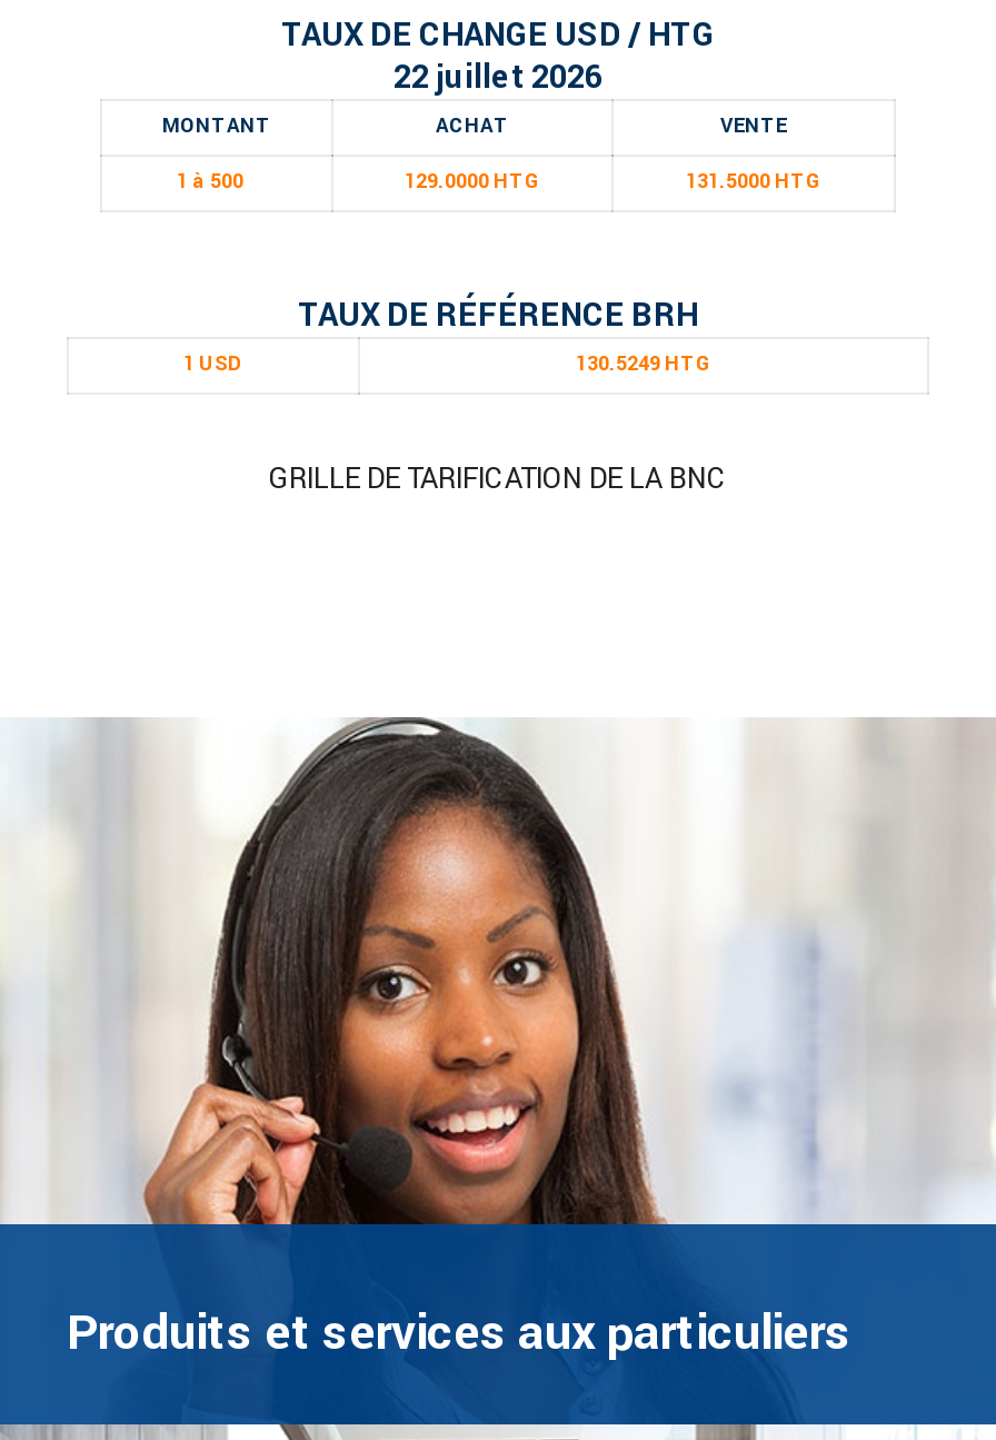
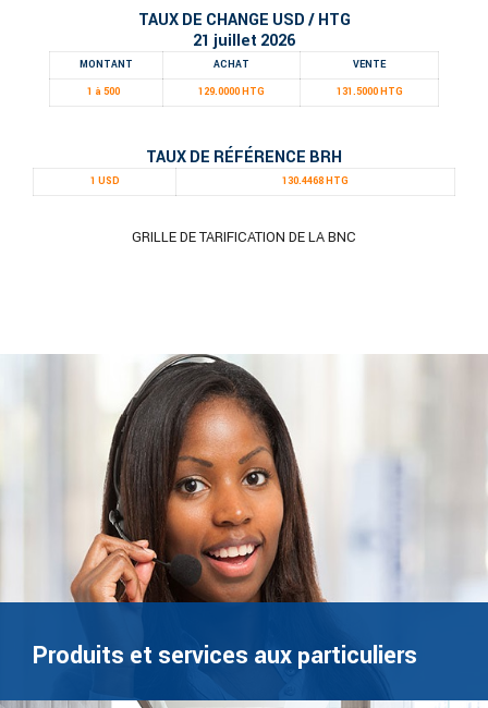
- 22 juillet 2026
+ 21 juillet 2026

- 130.5249 HTG
+ 130.4468 HTG
